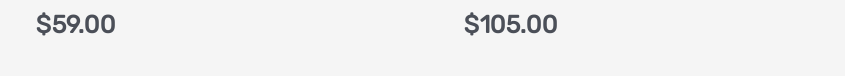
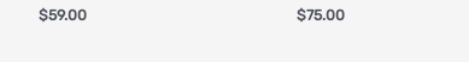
- $105.00
+ $75.00
